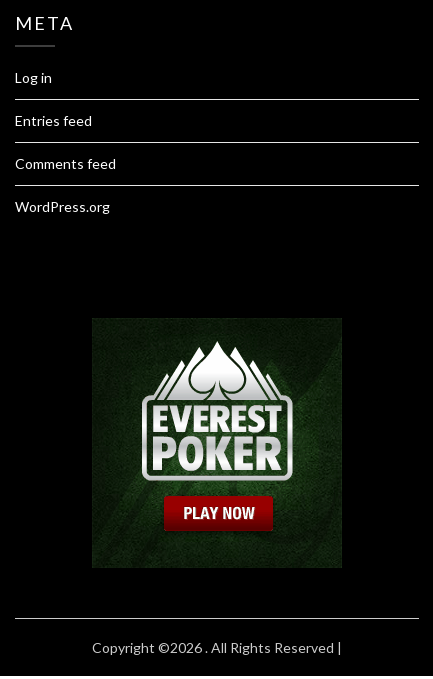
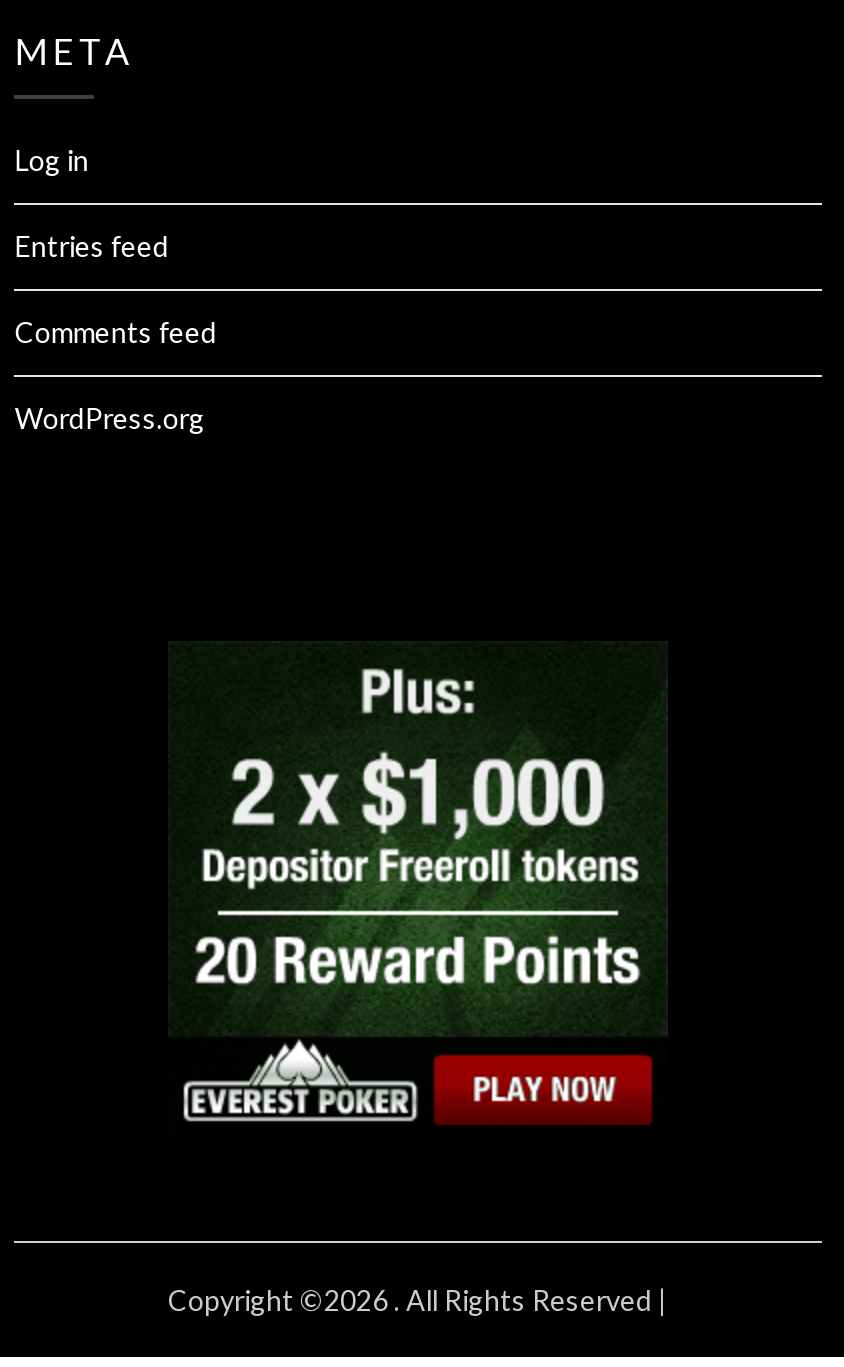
- [image]
+ [image]
